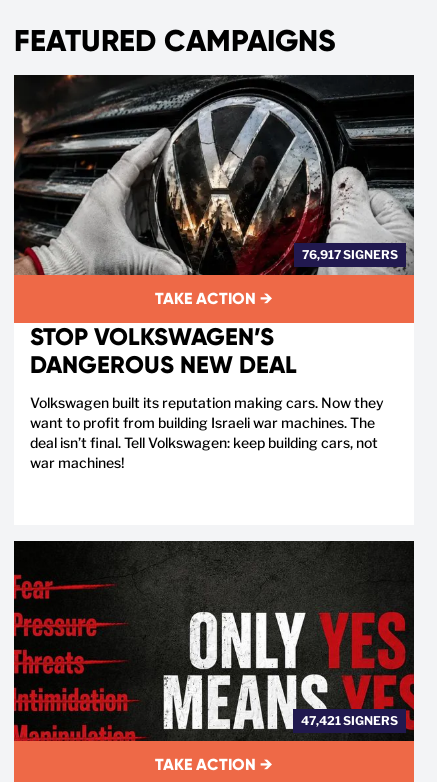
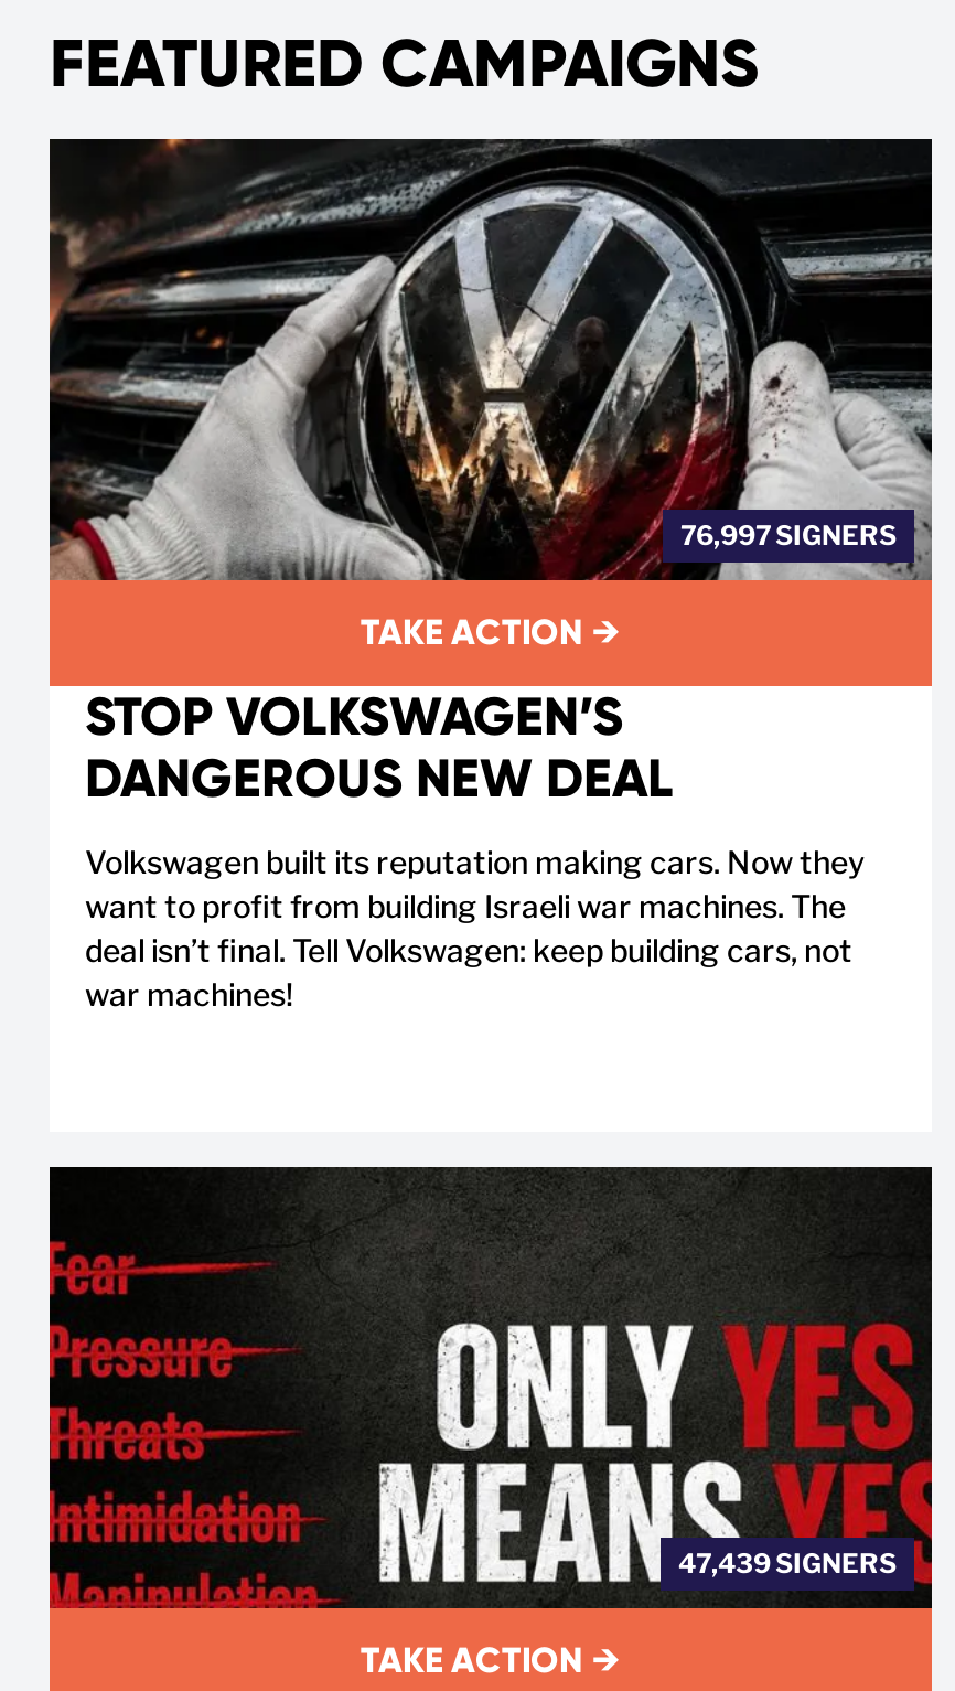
- 76,917 SIGNERS
+ 76,997 SIGNERS

- 47,421 SIGNERS
+ 47,439 SIGNERS
